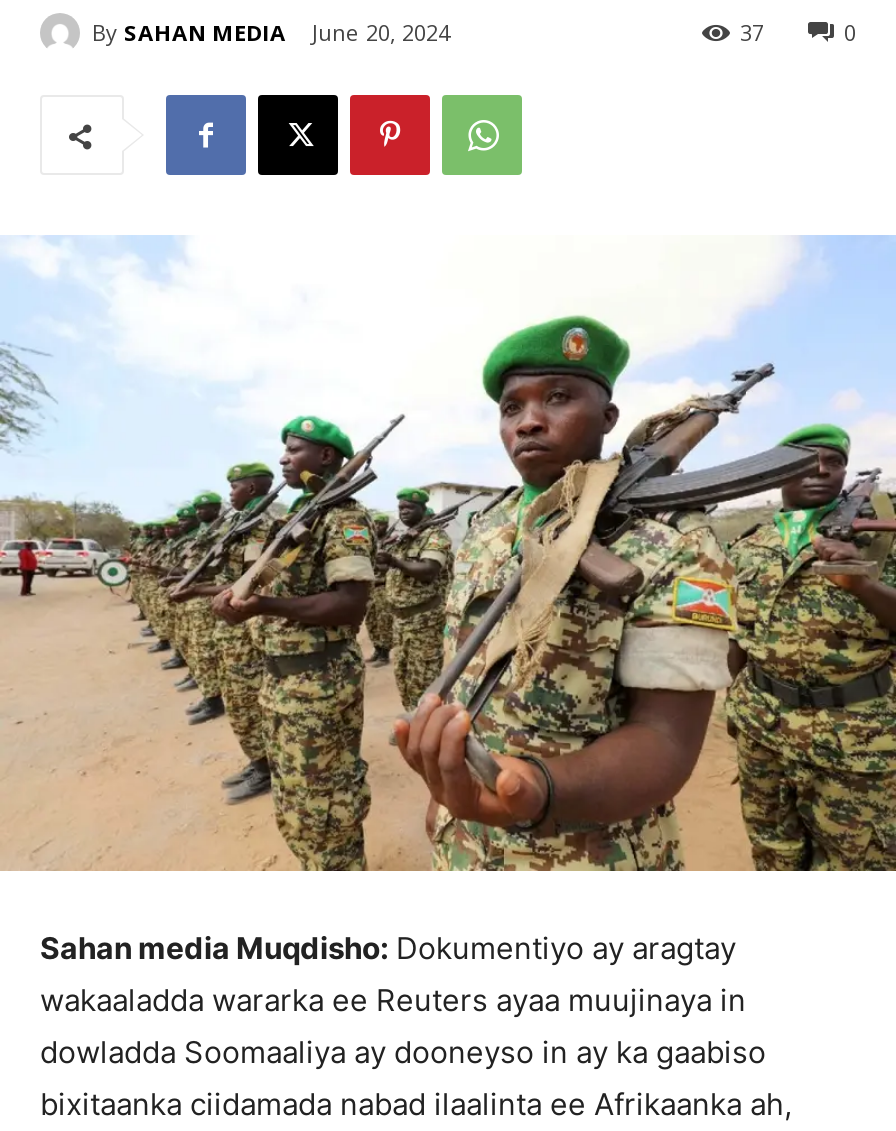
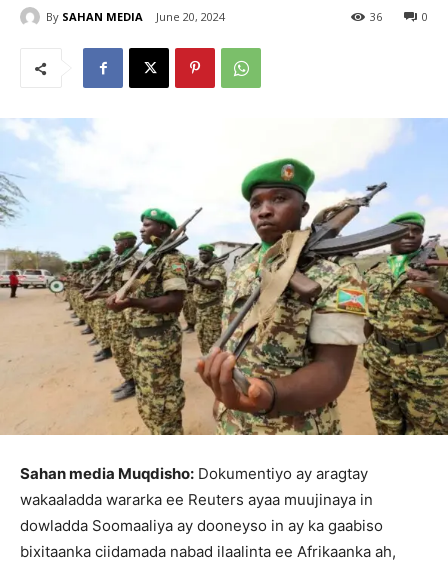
- 37
+ 36
